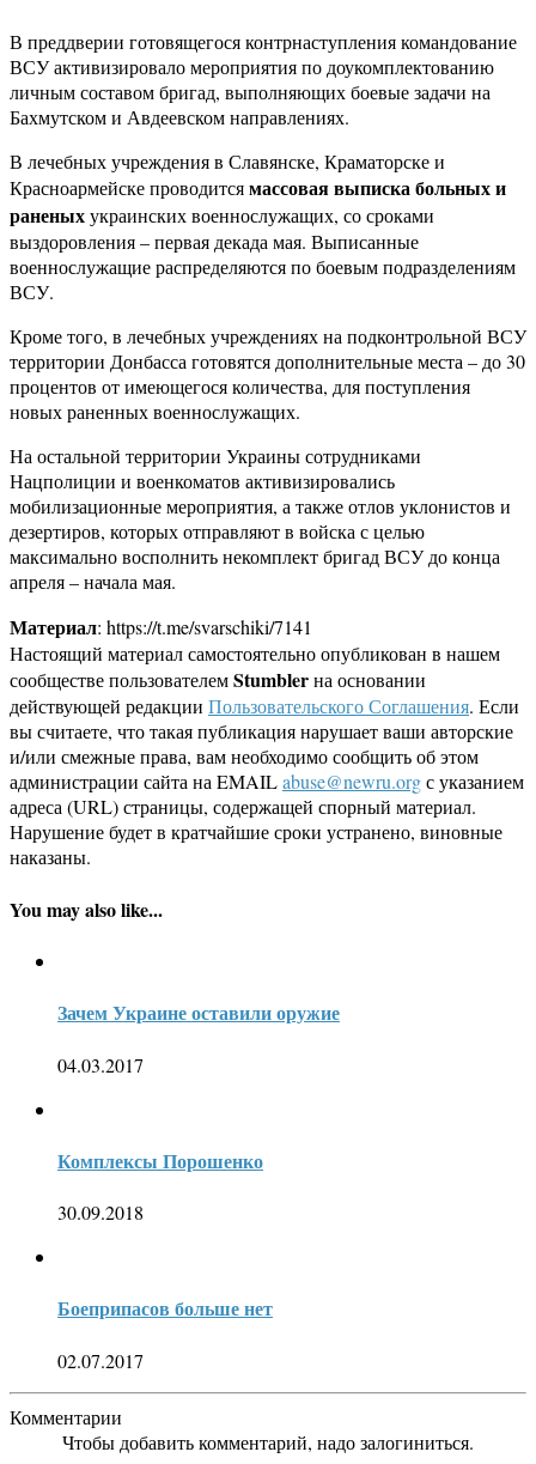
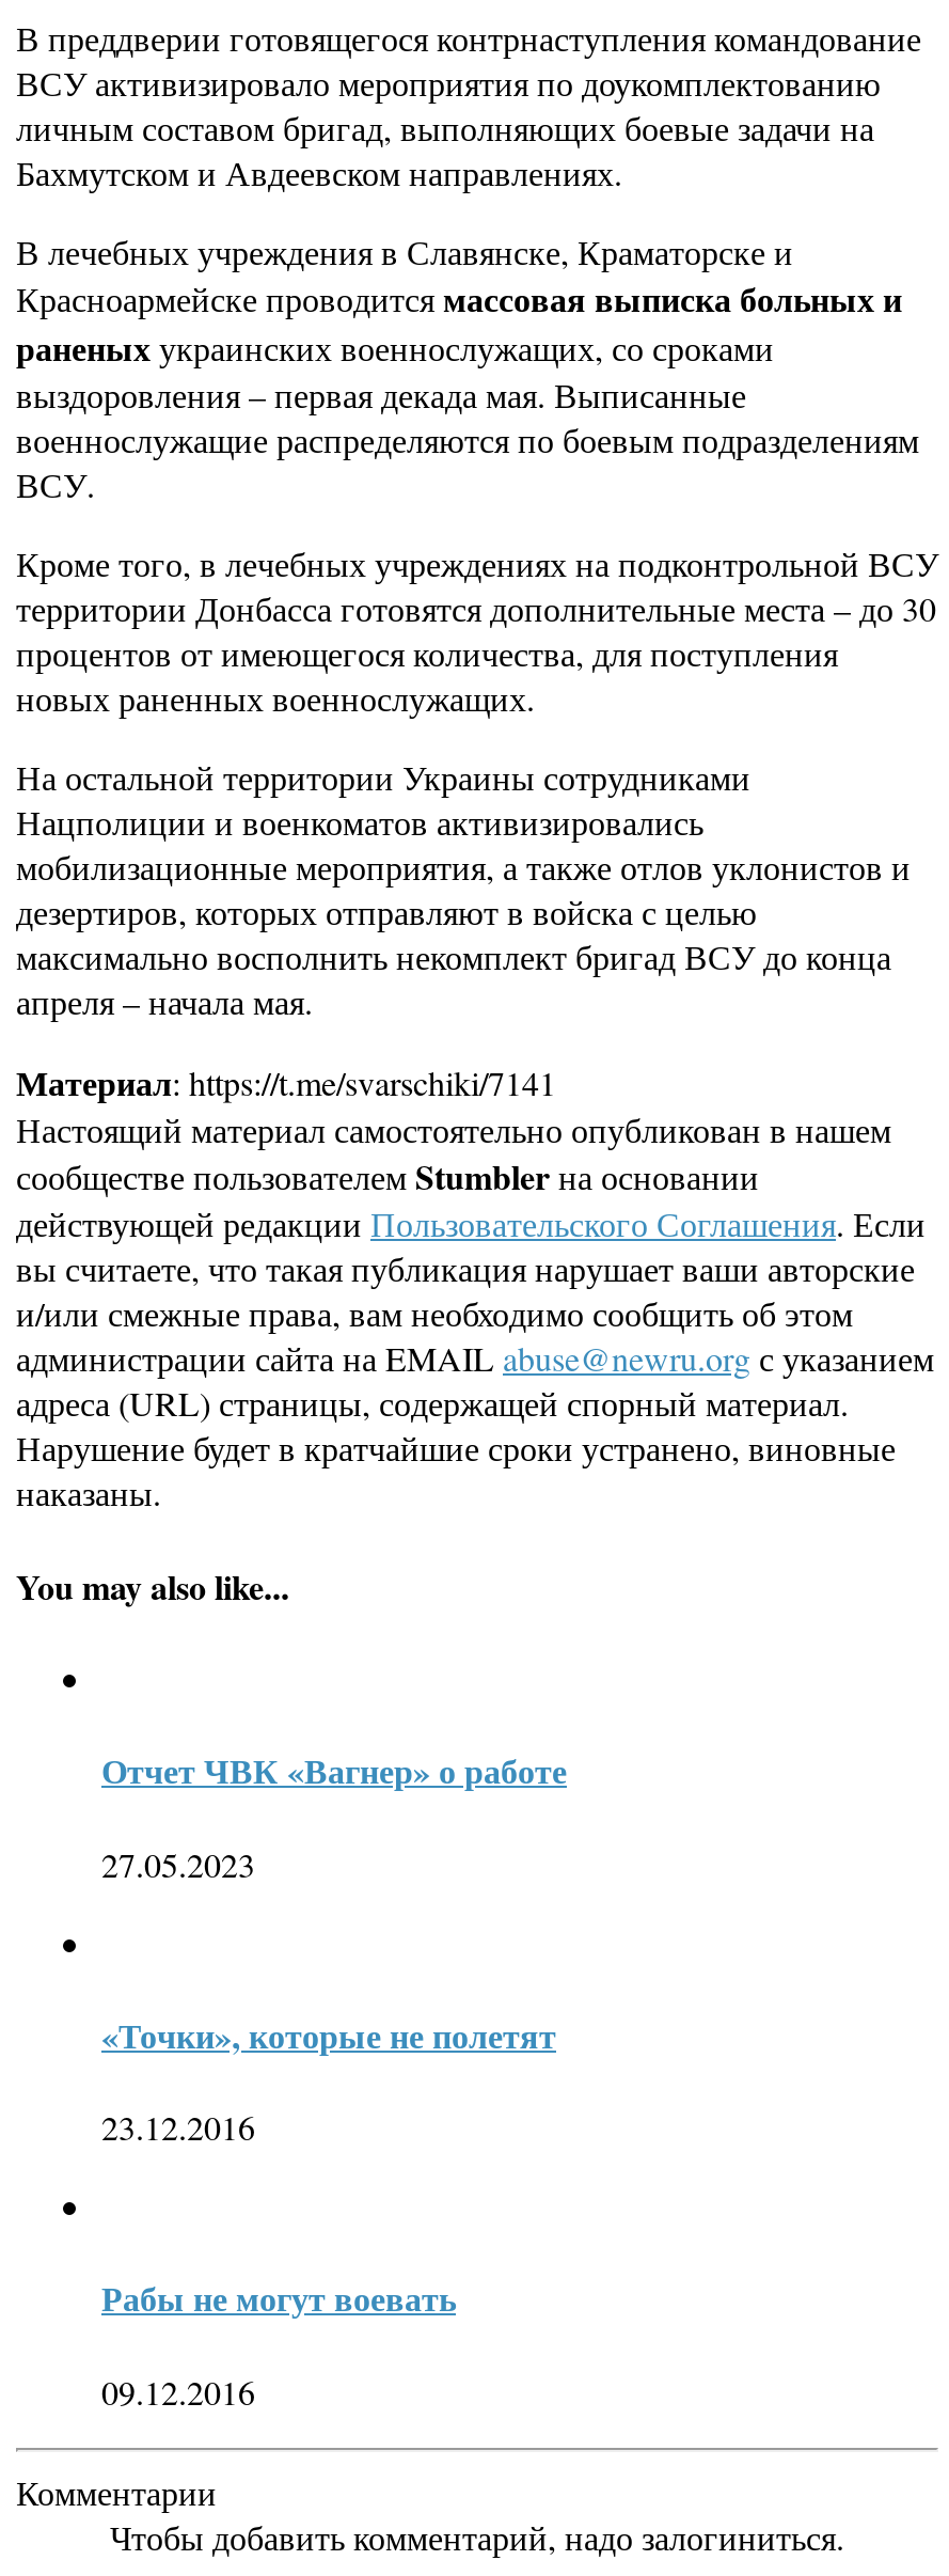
- Зачем Украине оставили оружие
+ Отчет ЧВК «Вагнер» о работе

- 04.03.2017
+ 27.05.2023

- Комплексы Порошенко
+ «Точки», которые не полетят

- 30.09.2018
+ 23.12.2016

- Боеприпасов больше нет
+ Рабы не могут воевать

- 02.07.2017
+ 09.12.2016
